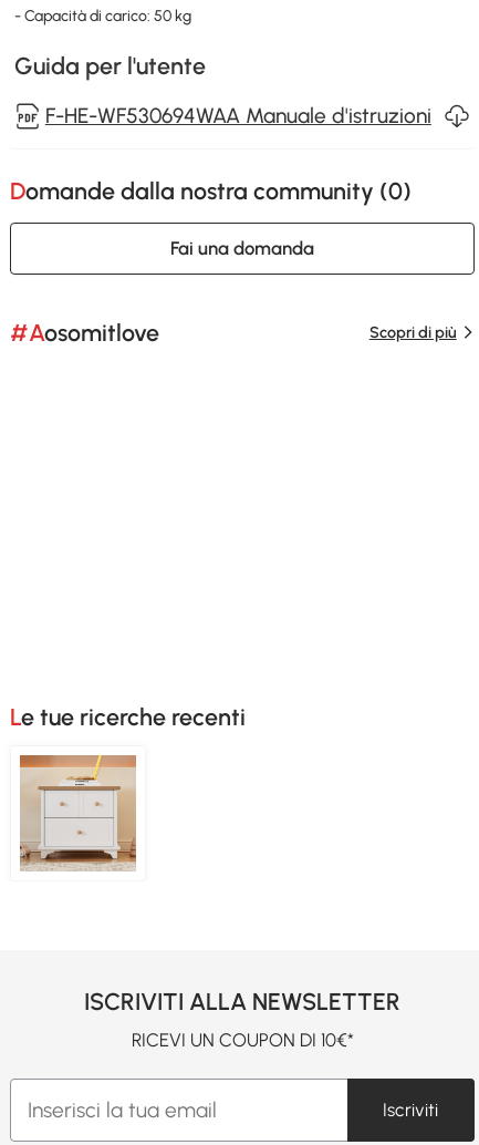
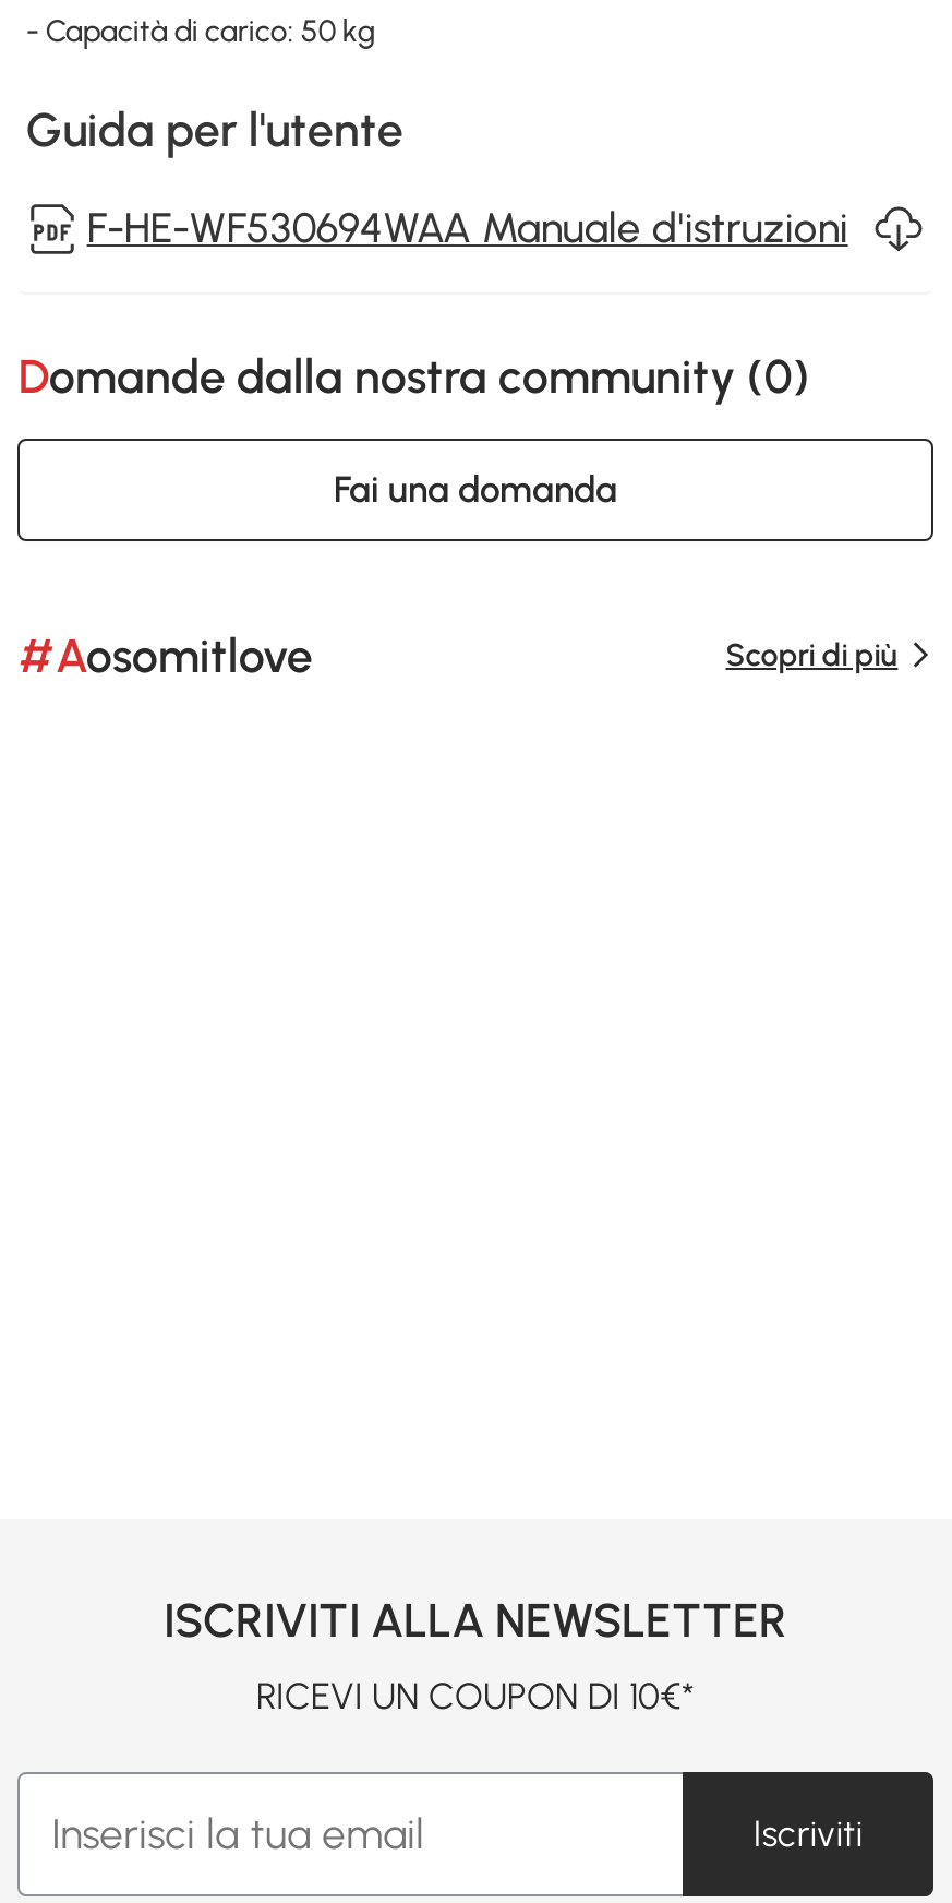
- Le tue ricerche recenti

- [image]
